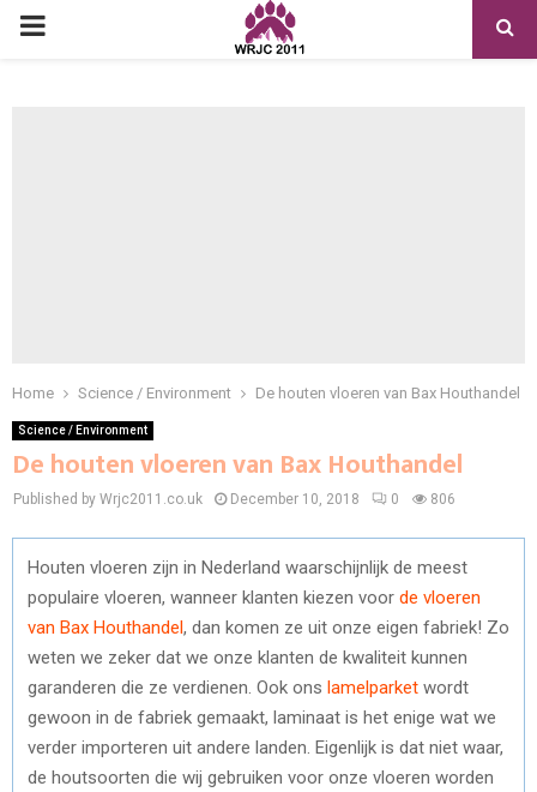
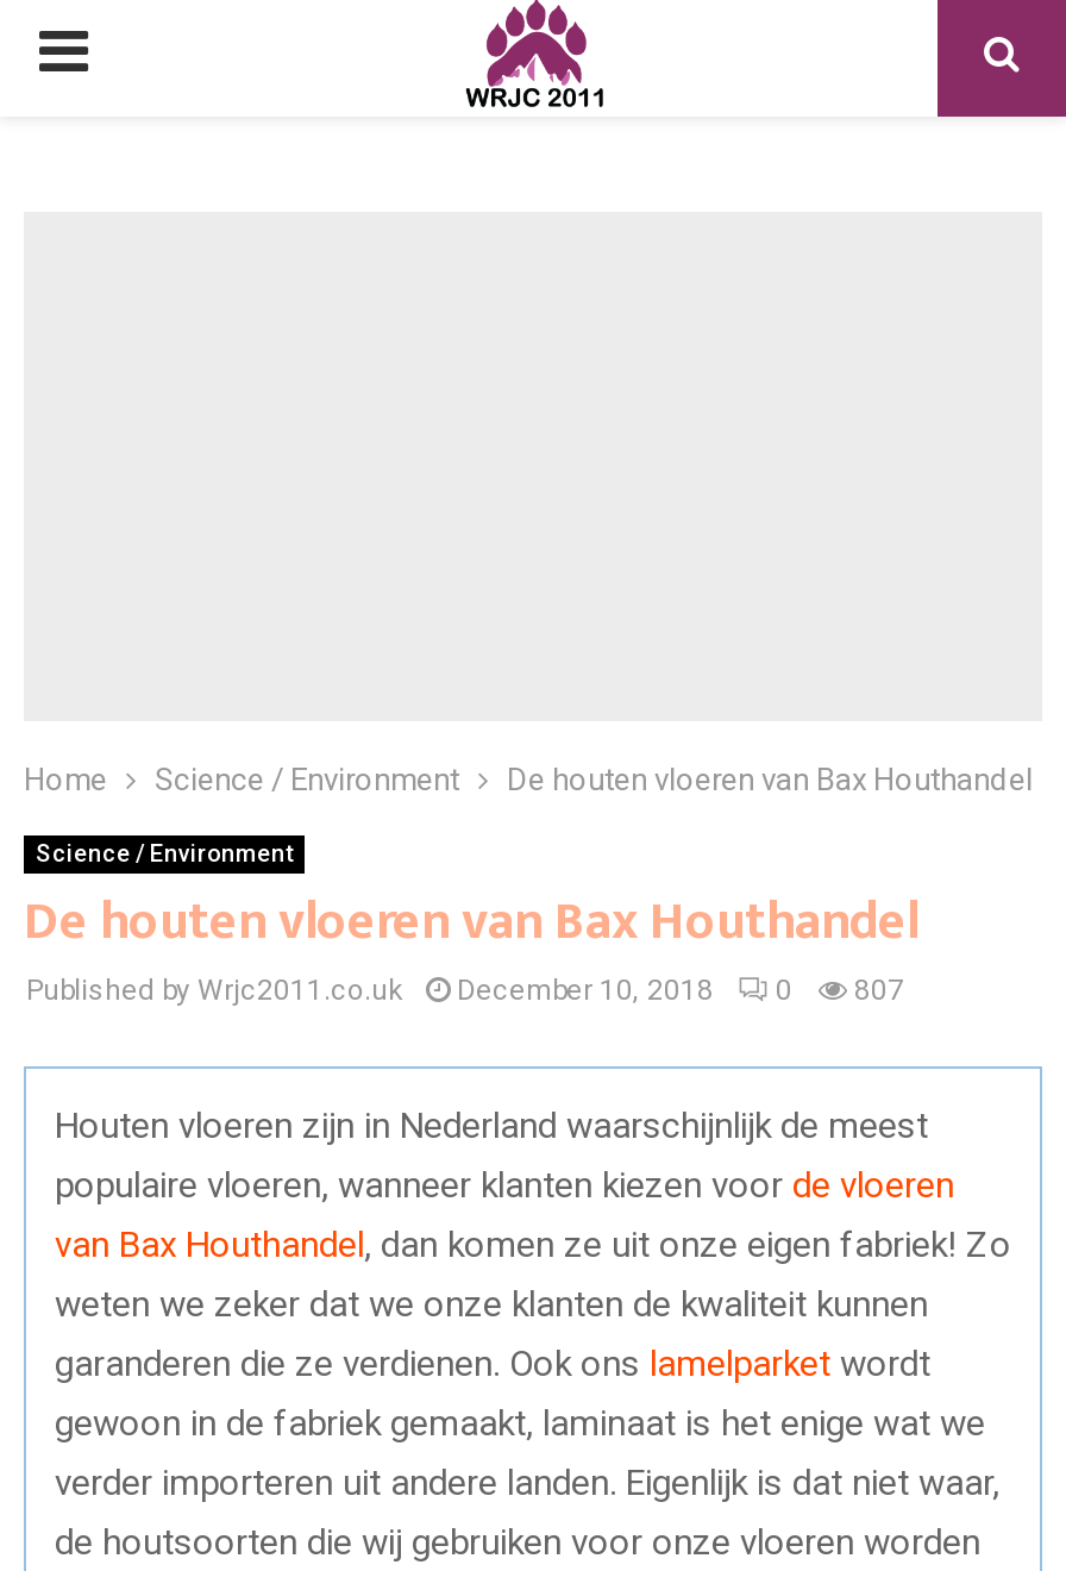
- Published by Wrjc2011.co.uk December 10, 2018 0 806
+ Published by Wrjc2011.co.uk December 10, 2018 0 807
